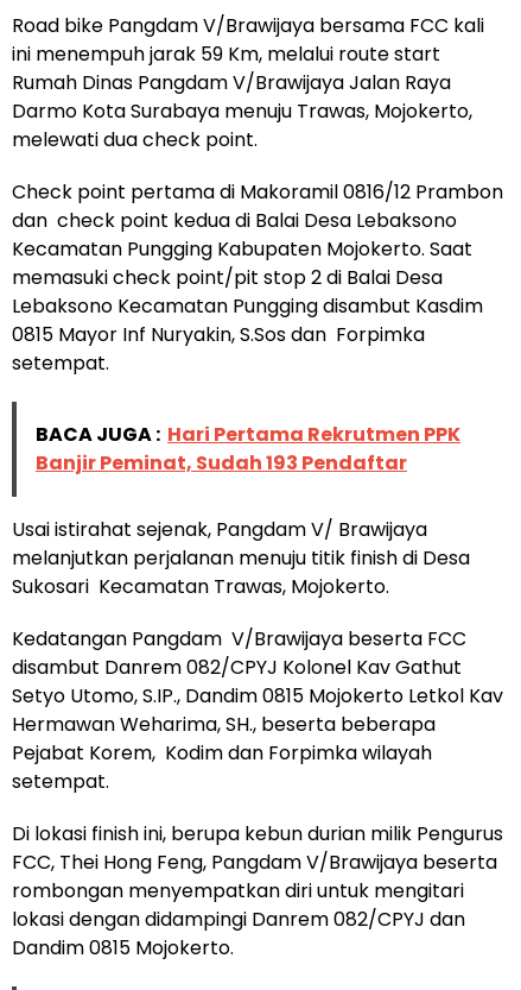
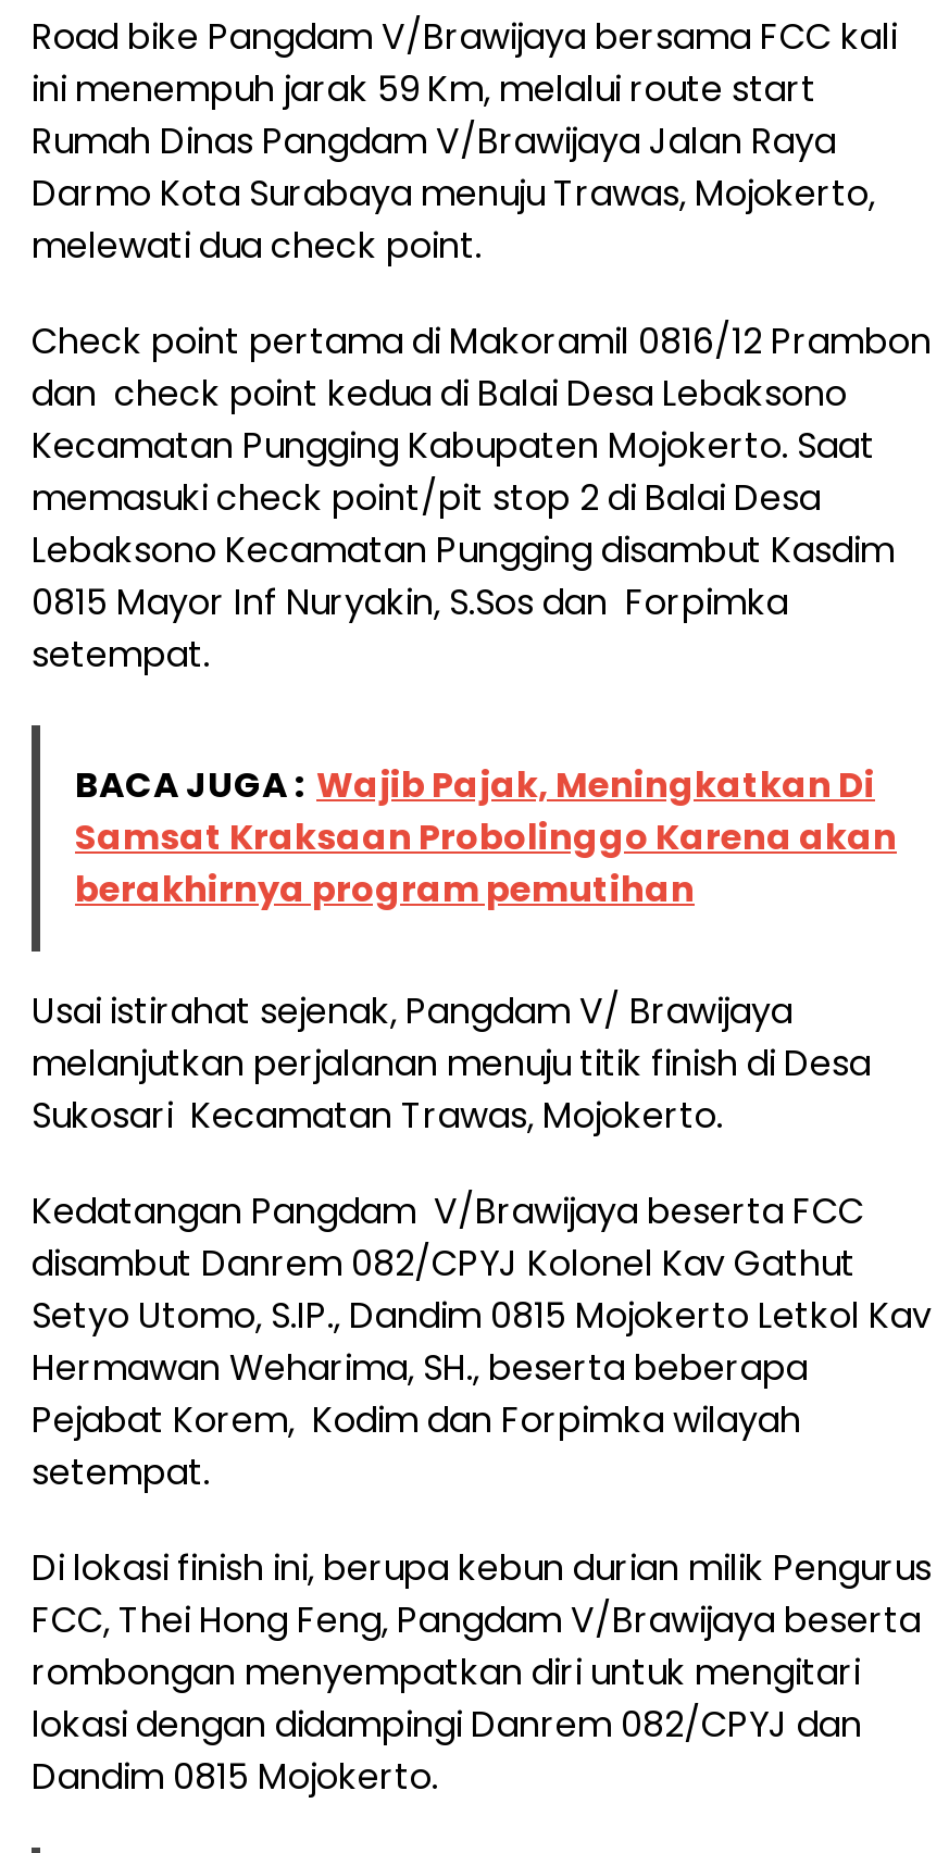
- BACA JUGA : Hari Pertama Rekrutmen PPK
- Banjir Peminat, Sudah 193 Pendaftar
+ BACA JUGA : Wajib Pajak, Meningkatkan Di
+ Samsat Kraksaan Probolinggo Karena akan
+ berakhirnya program pemutihan
